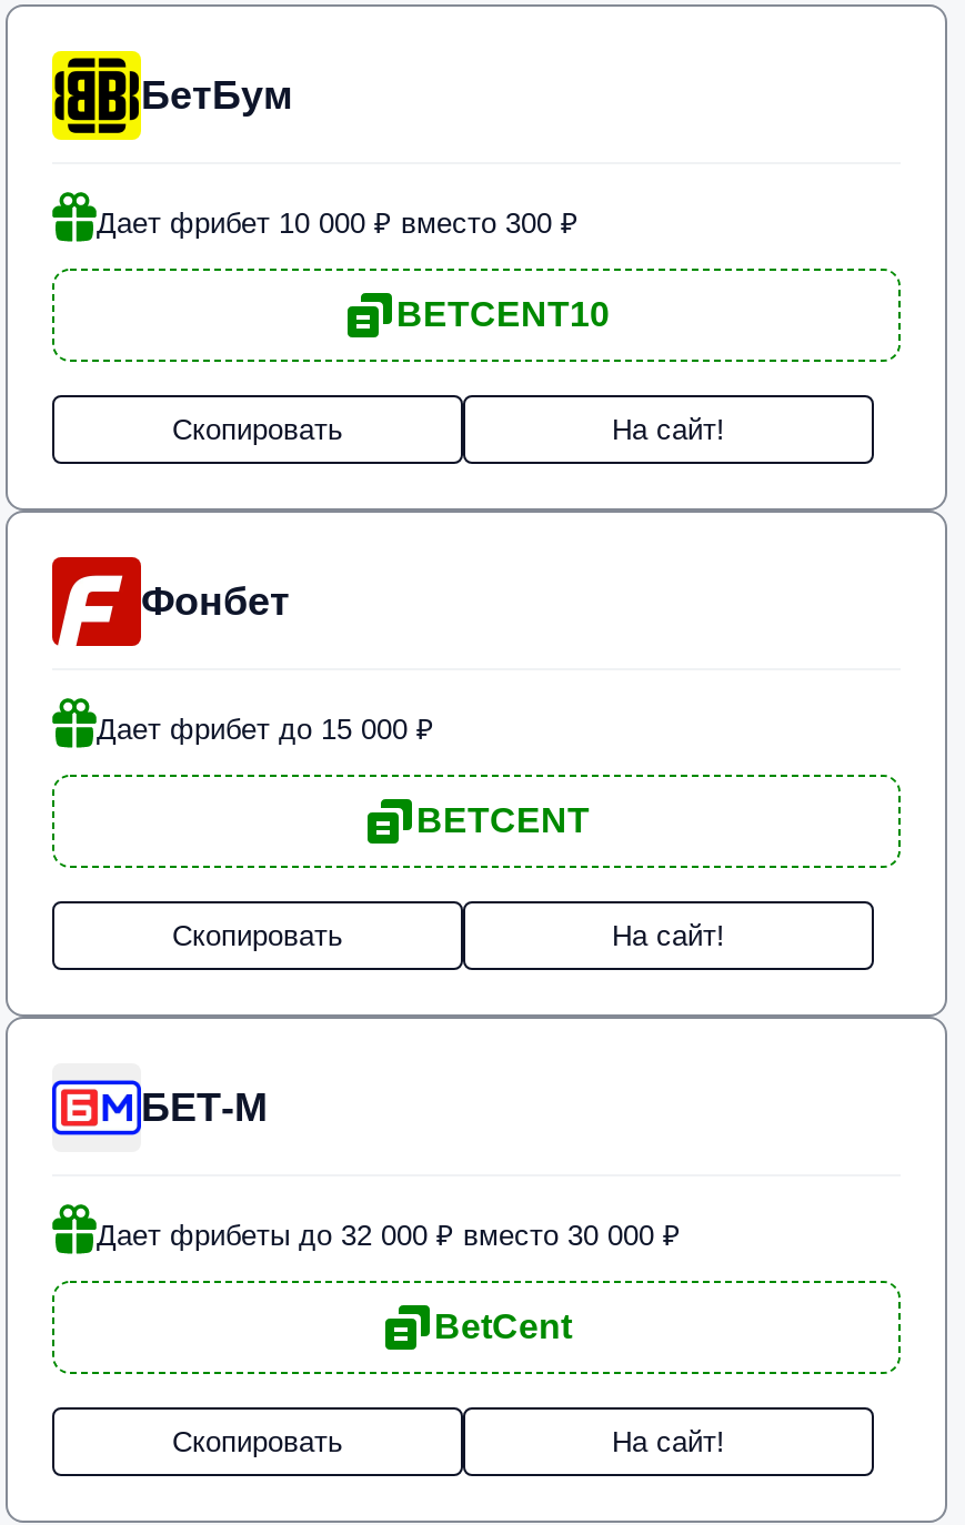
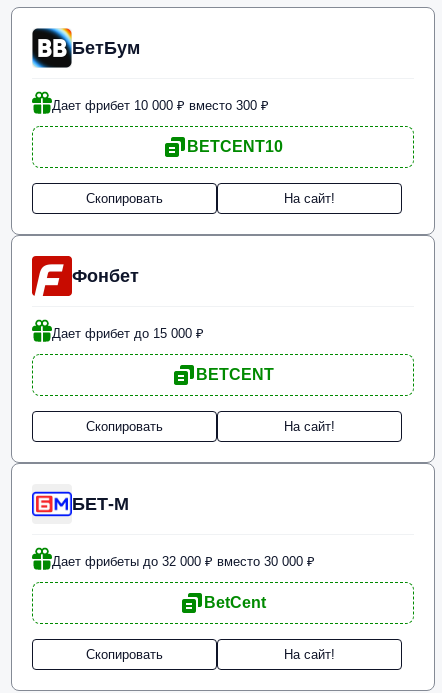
- [image]
+ [image]
